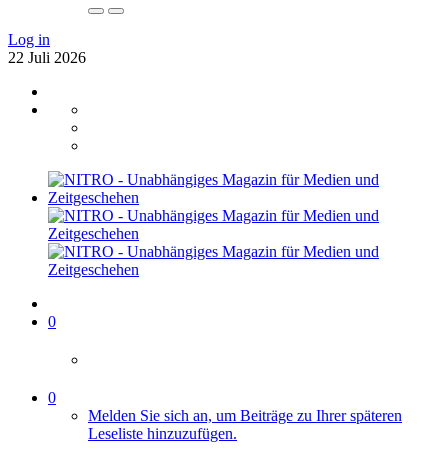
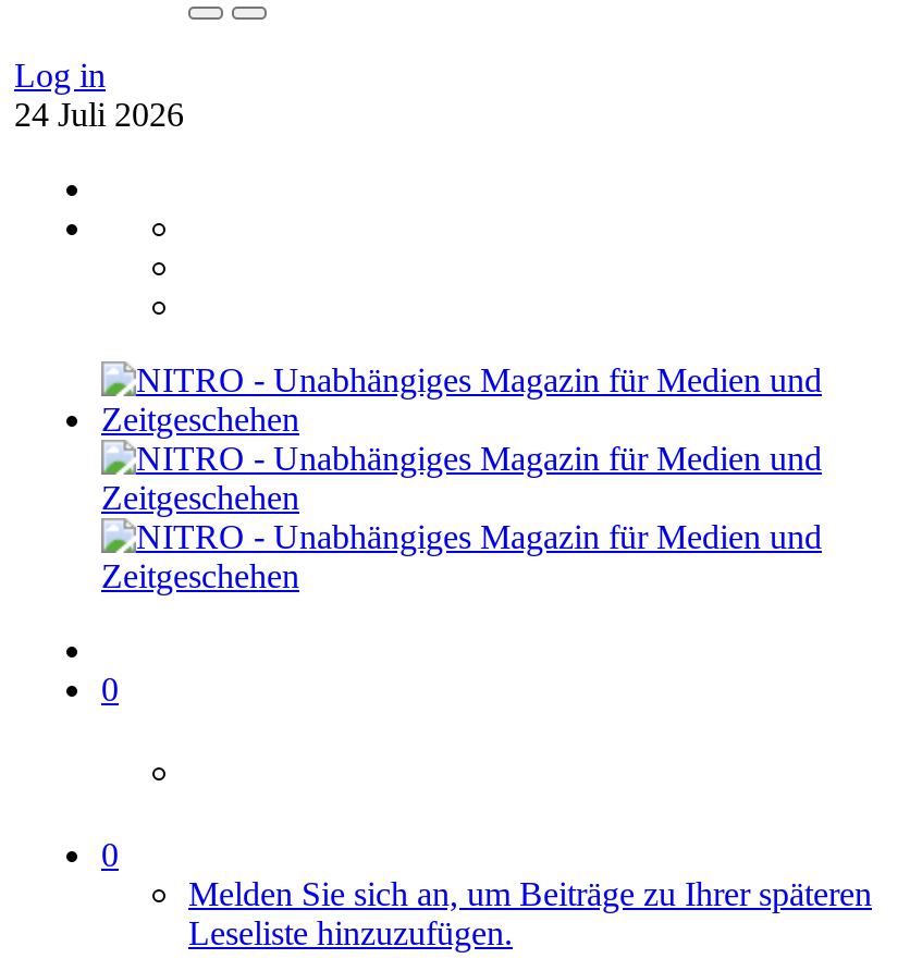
- 22 Juli 2026
+ 24 Juli 2026
